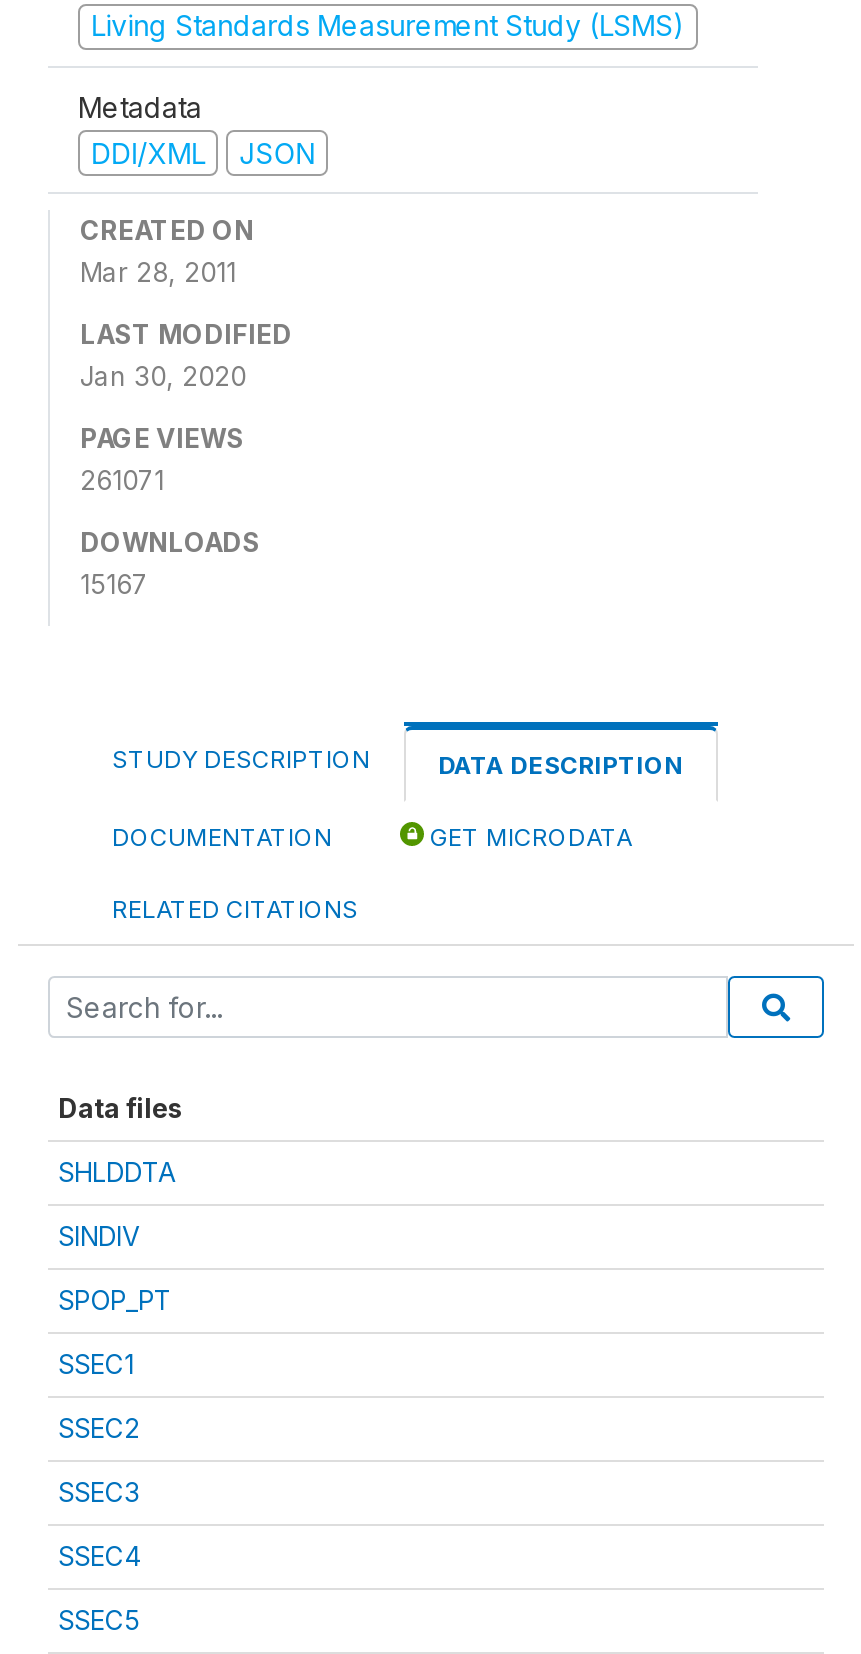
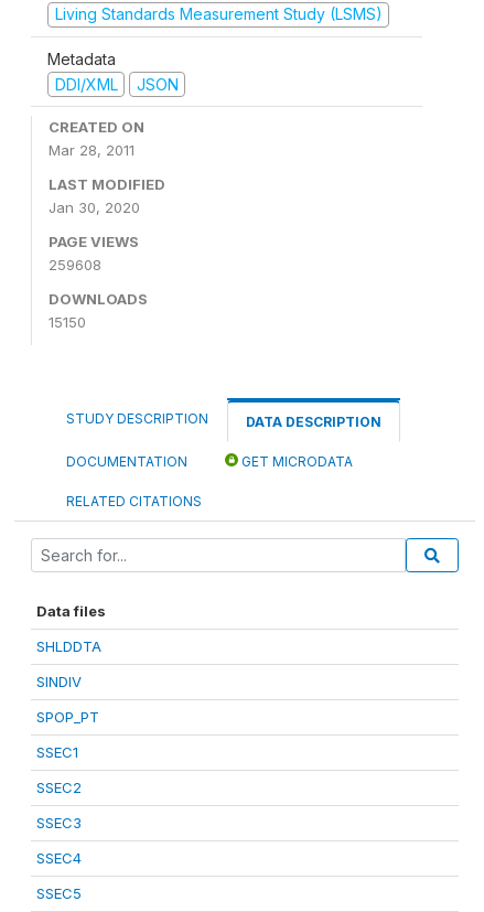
- 261071
+ 259608

- 15167
+ 15150
